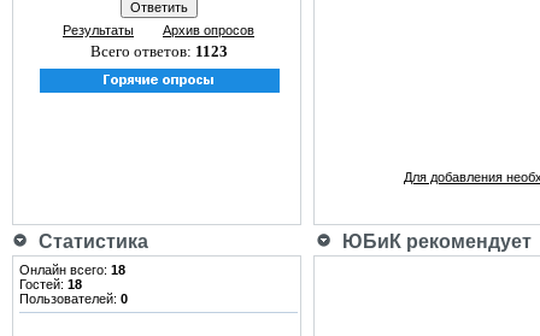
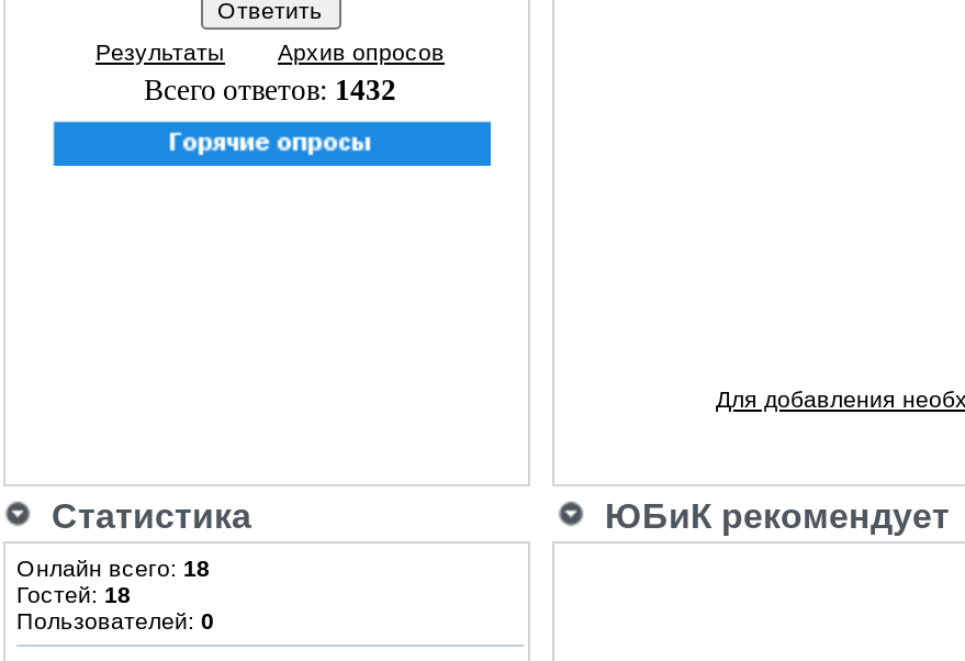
- Всего ответов: 1123
+ Всего ответов: 1432
